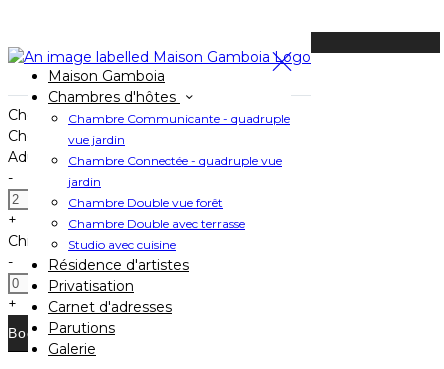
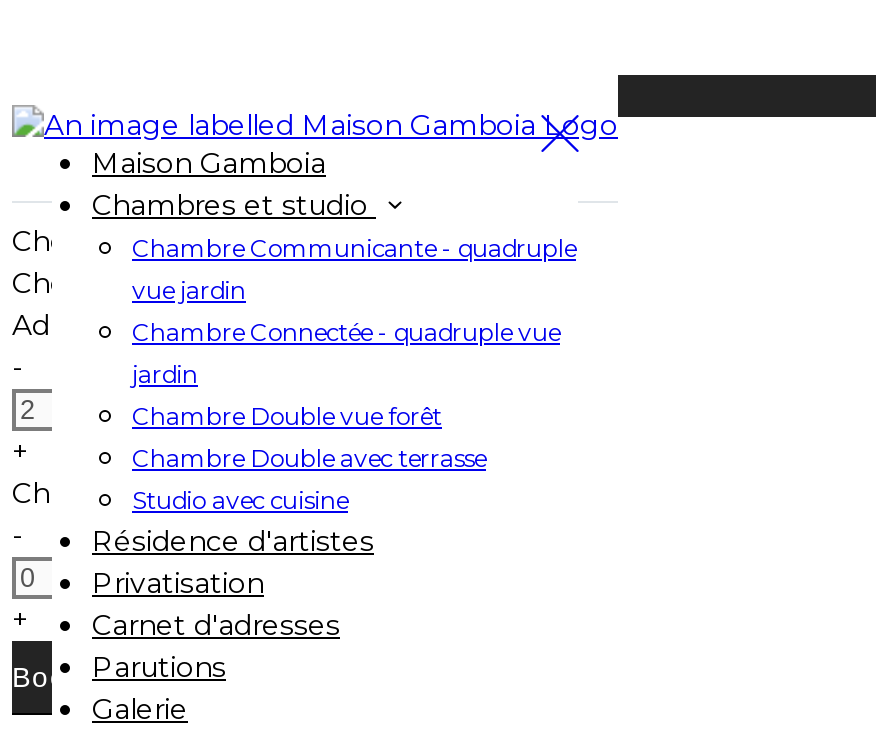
- Chambres d'hôtes
+ Chambres et studio
